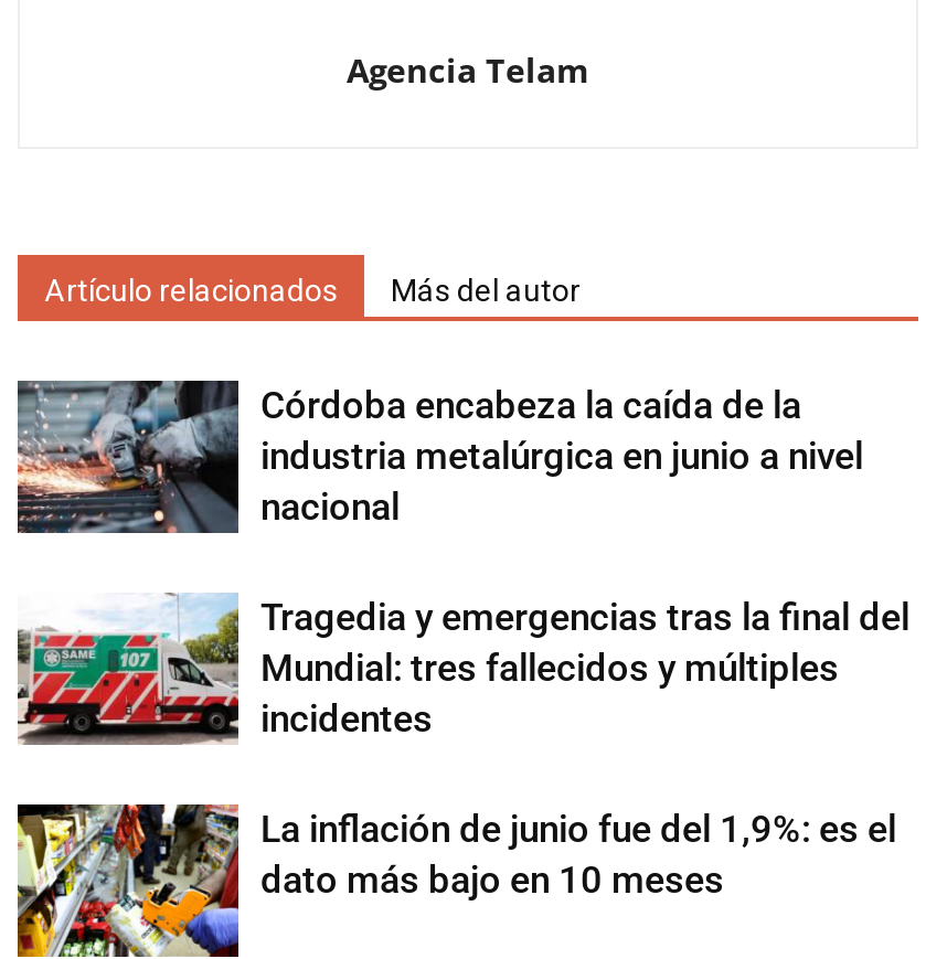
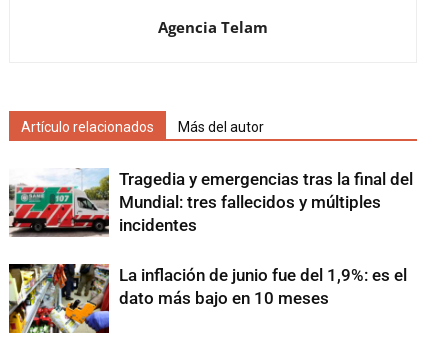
- [image]
- Córdoba encabeza la caída de la
- industria metalúrgica en junio a nivel
- nacional
